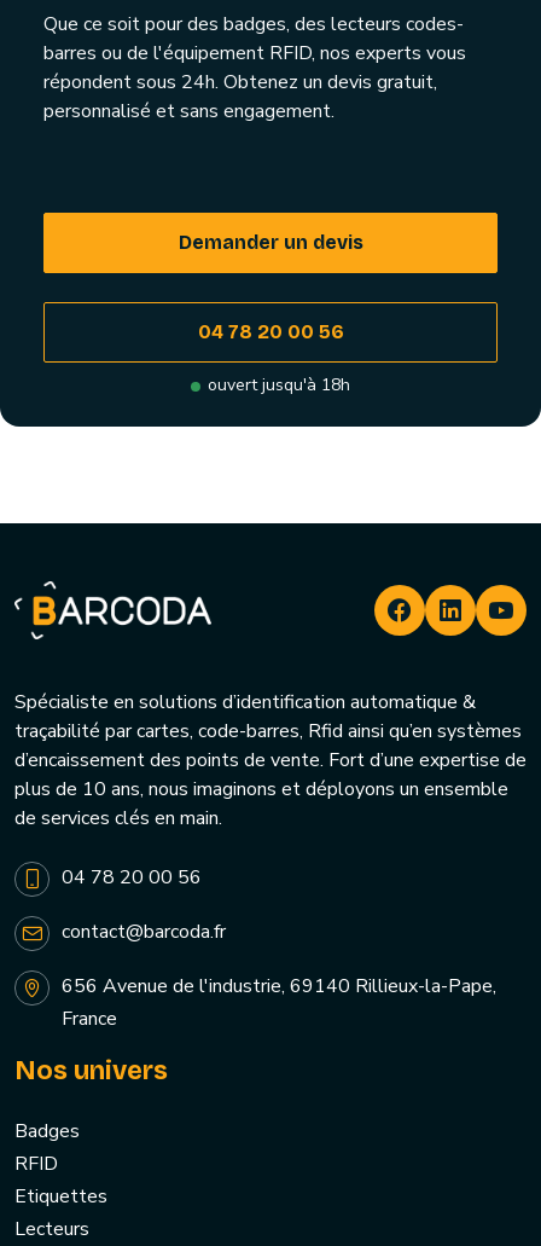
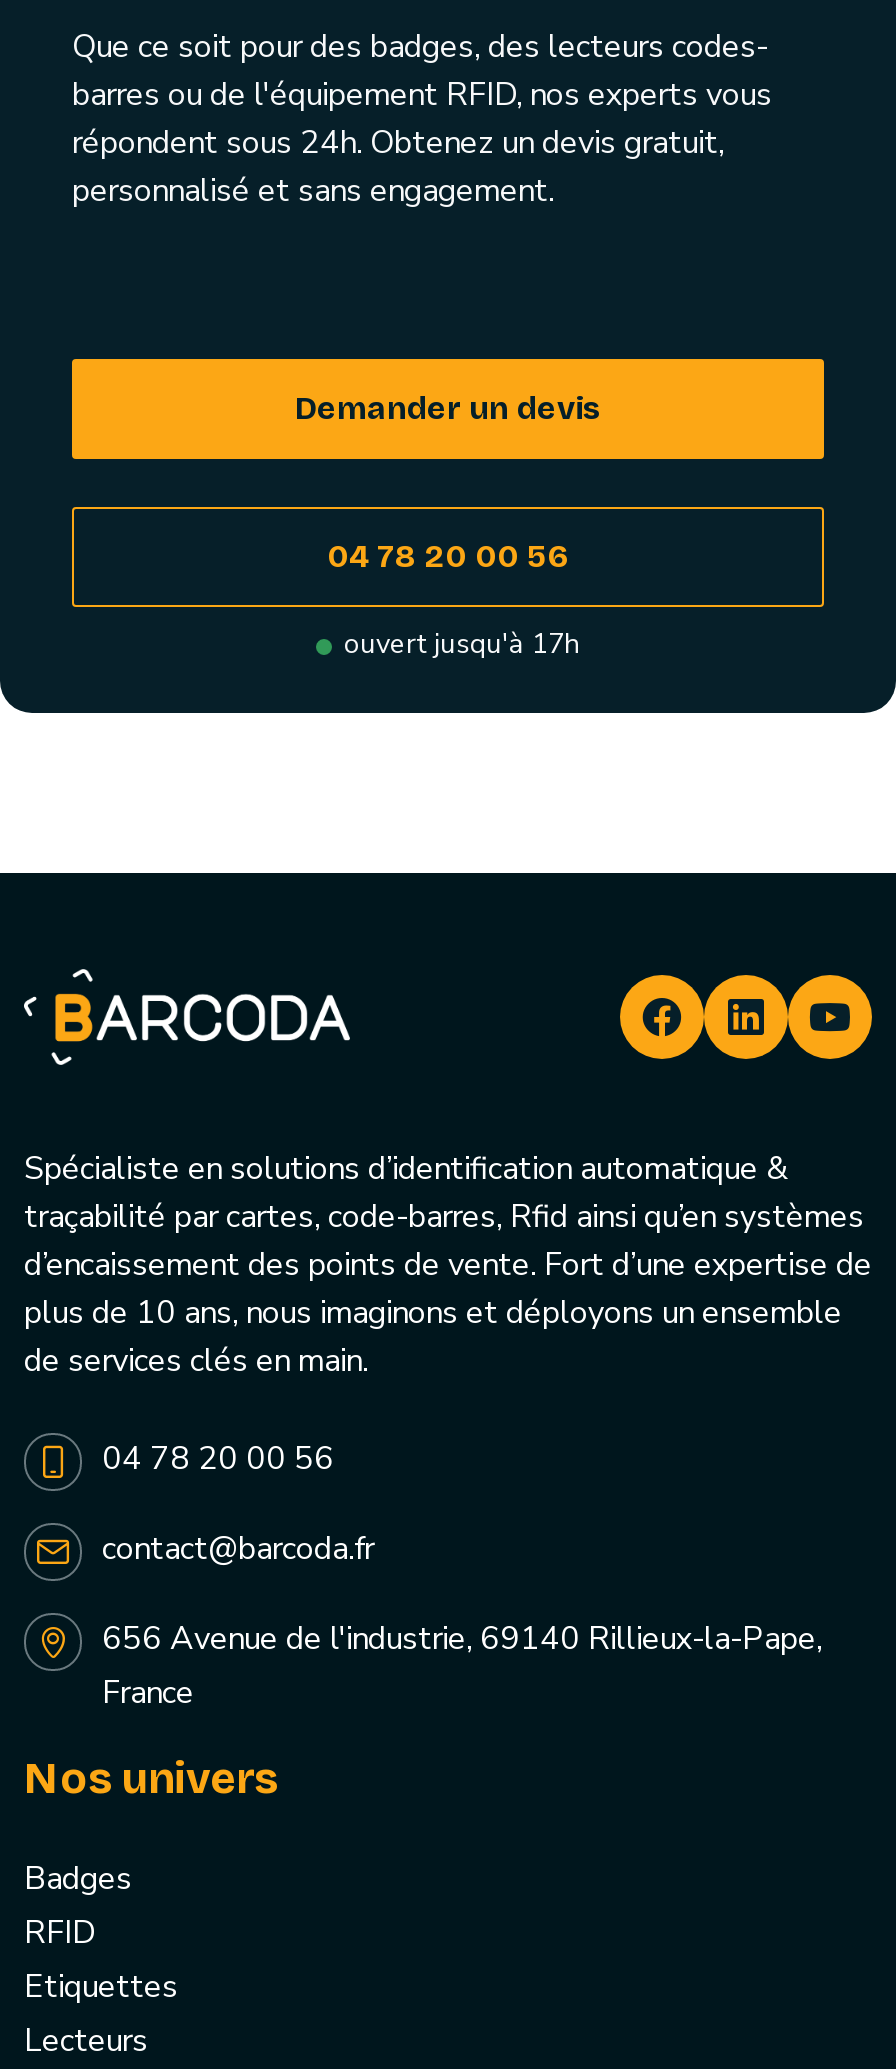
- ouvert jusqu'à 18h
+ ouvert jusqu'à 17h
